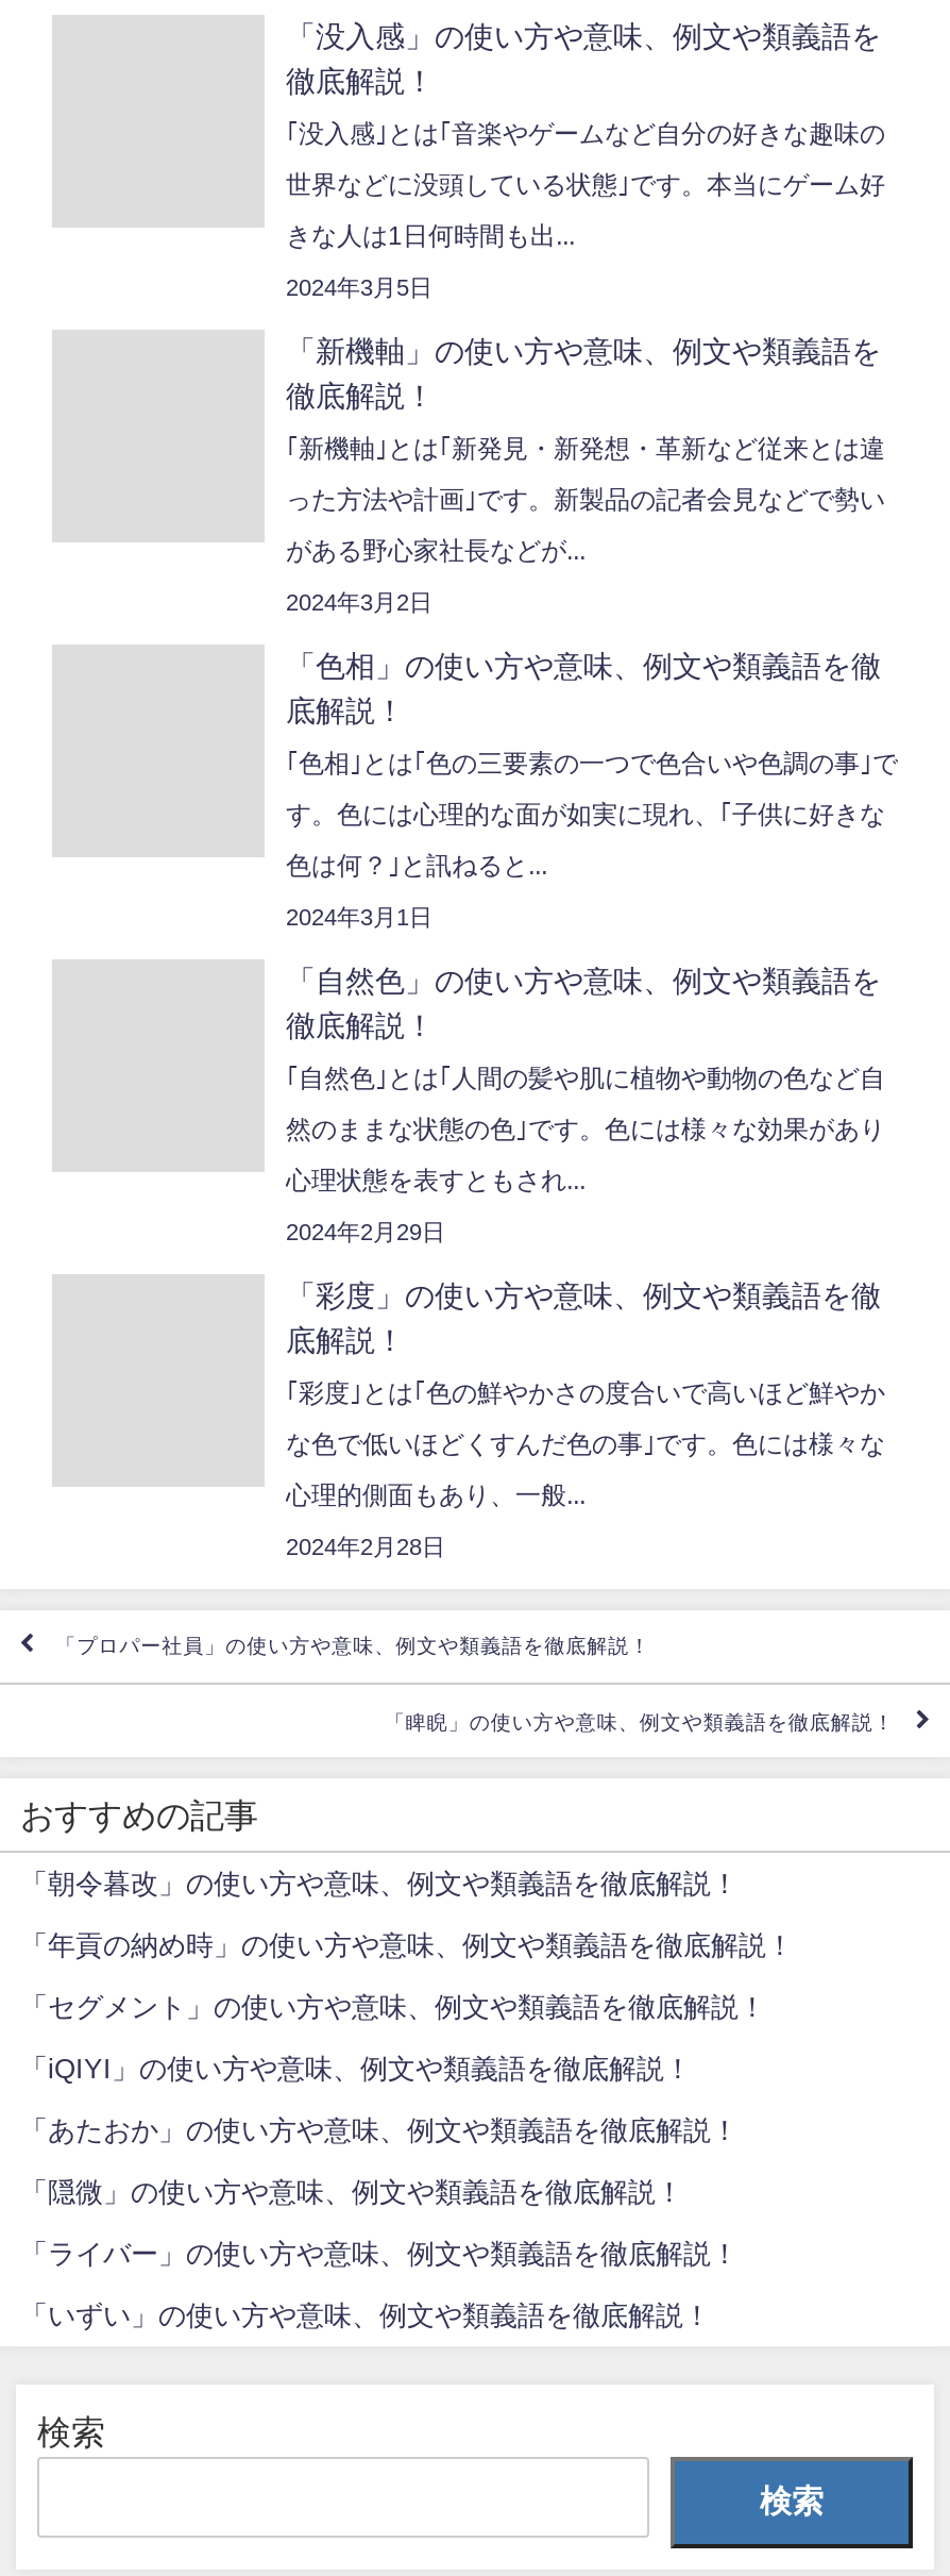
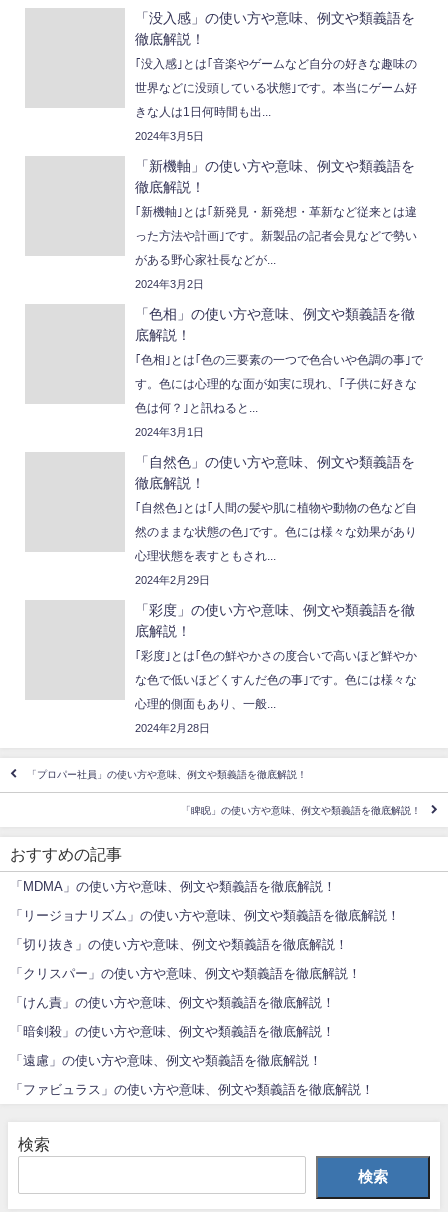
- 「朝令暮改」の使い方や意味、例文や類義語を徹底解説！
+ 「MDMA」の使い方や意味、例文や類義語を徹底解説！

- 「年貢の納め時」の使い方や意味、例文や類義語を徹底解説！
+ 「リージョナリズム」の使い方や意味、例文や類義語を徹底解説！

- 「セグメント」の使い方や意味、例文や類義語を徹底解説！
+ 「切り抜き」の使い方や意味、例文や類義語を徹底解説！

- 「iQIYI」の使い方や意味、例文や類義語を徹底解説！
+ 「クリスパー」の使い方や意味、例文や類義語を徹底解説！

- 「あたおか」の使い方や意味、例文や類義語を徹底解説！
+ 「けん責」の使い方や意味、例文や類義語を徹底解説！

- 「隠微」の使い方や意味、例文や類義語を徹底解説！
+ 「暗剣殺」の使い方や意味、例文や類義語を徹底解説！

- 「ライバー」の使い方や意味、例文や類義語を徹底解説！
+ 「遠慮」の使い方や意味、例文や類義語を徹底解説！

- 「いずい」の使い方や意味、例文や類義語を徹底解説！
+ 「ファビュラス」の使い方や意味、例文や類義語を徹底解説！
